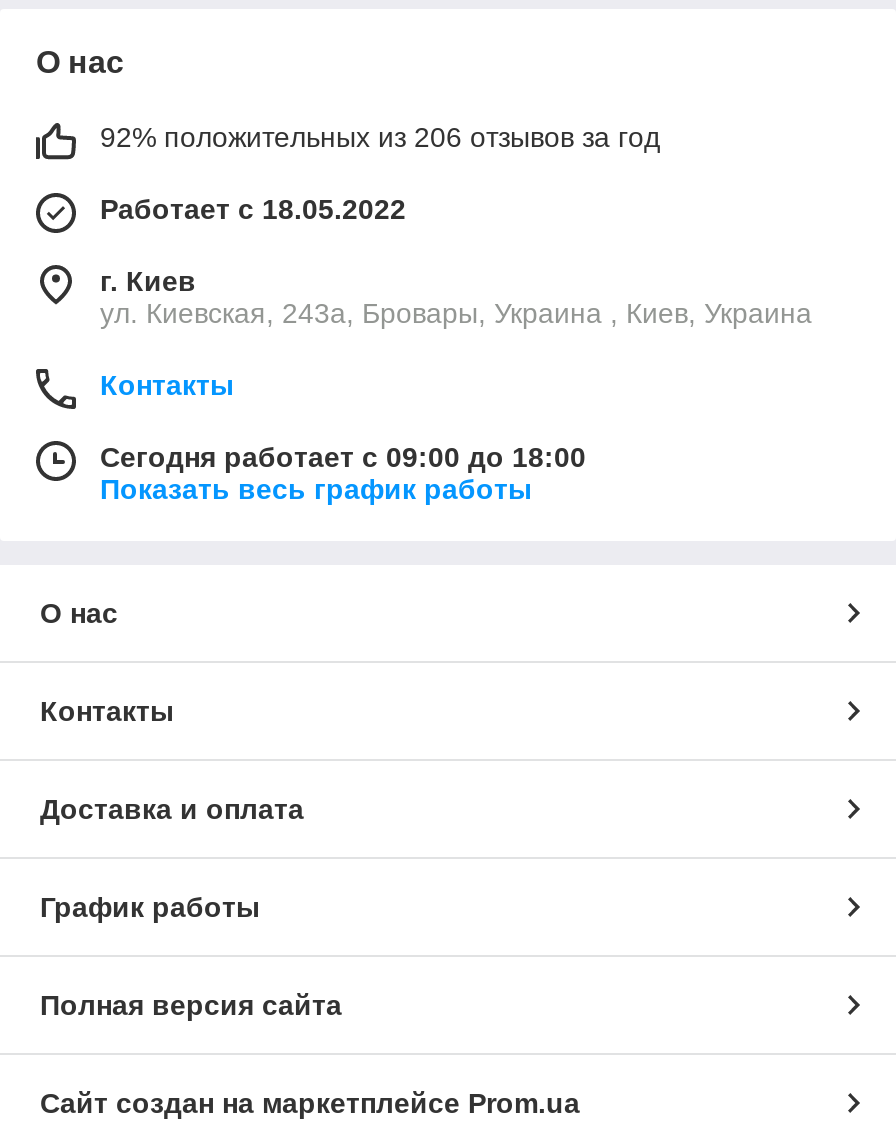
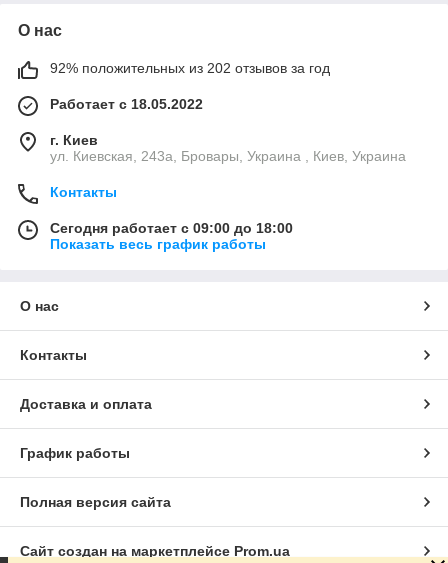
- 92% положительных из 206 отзывов за год
+ 92% положительных из 202 отзывов за год
